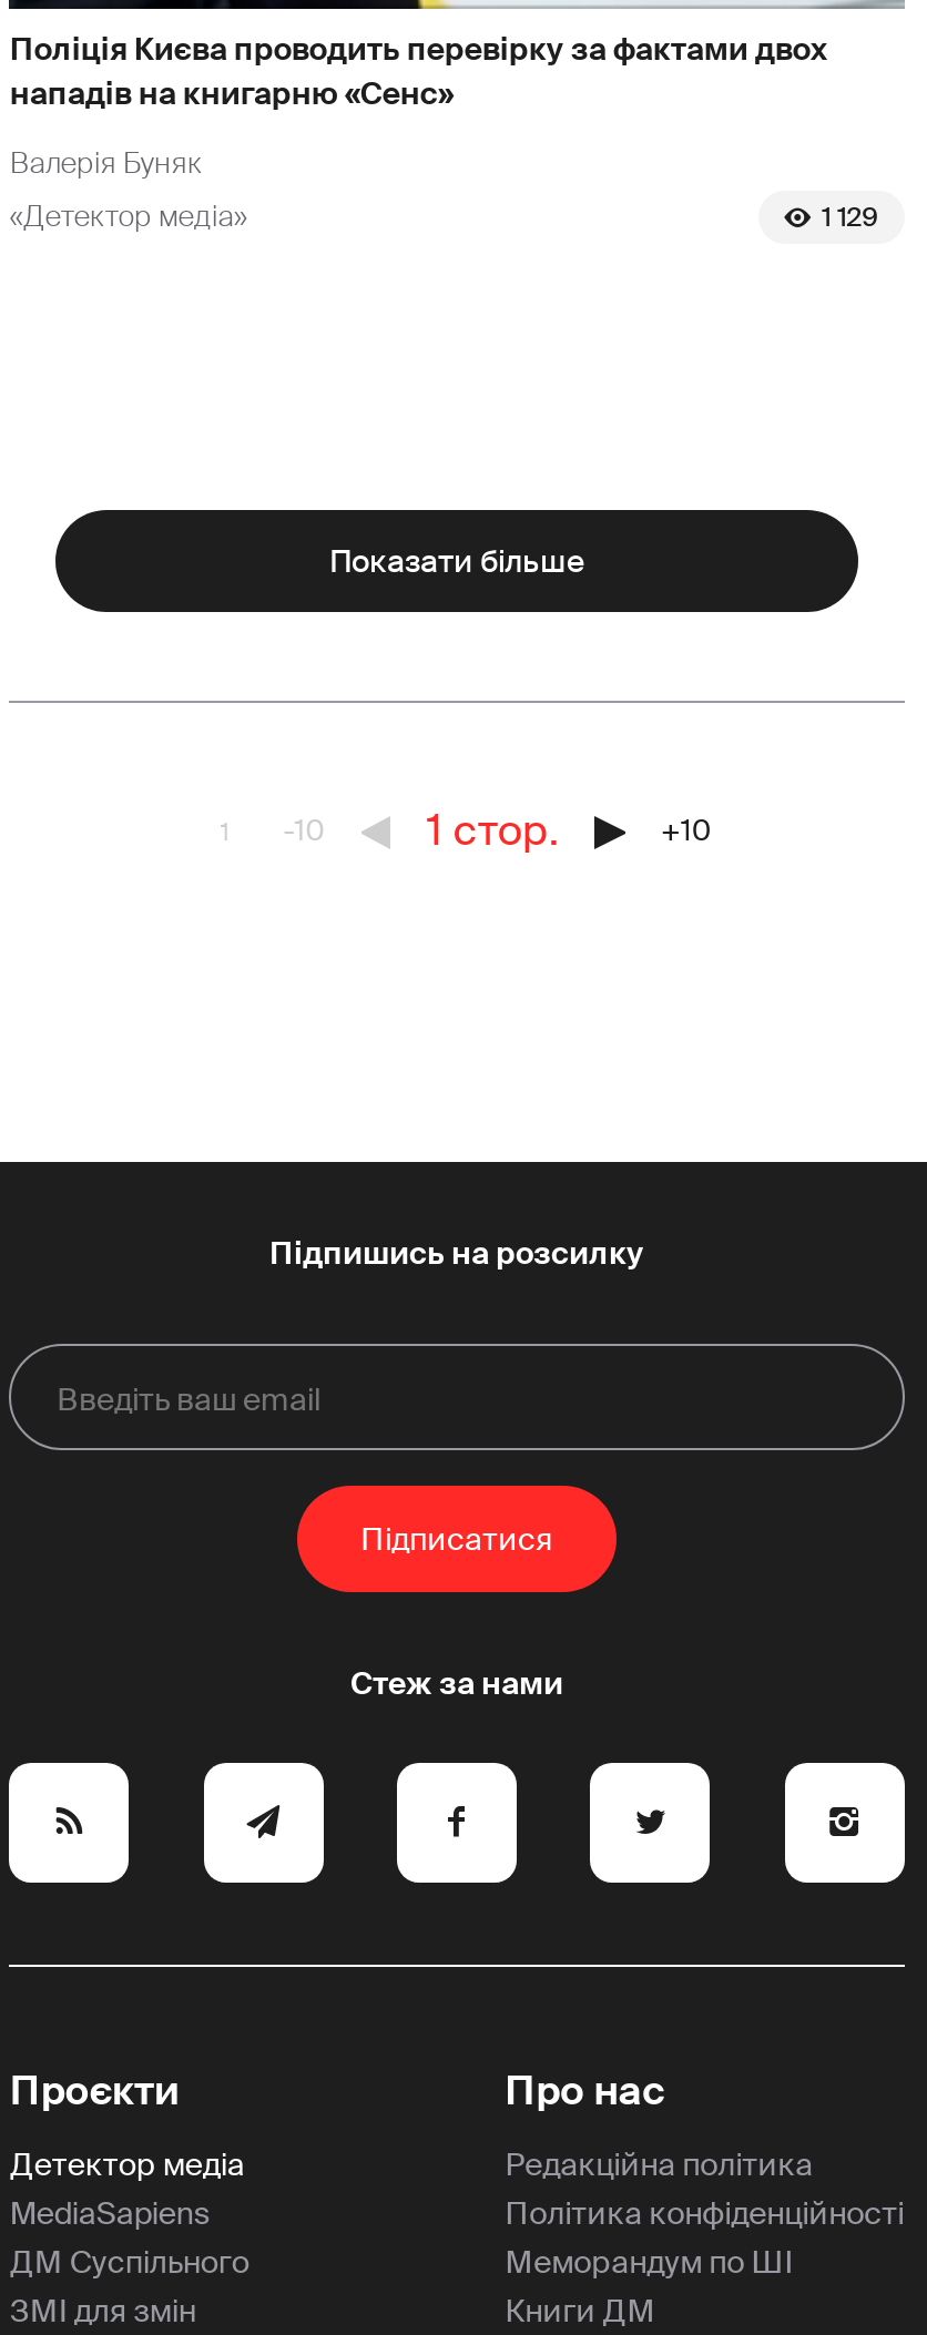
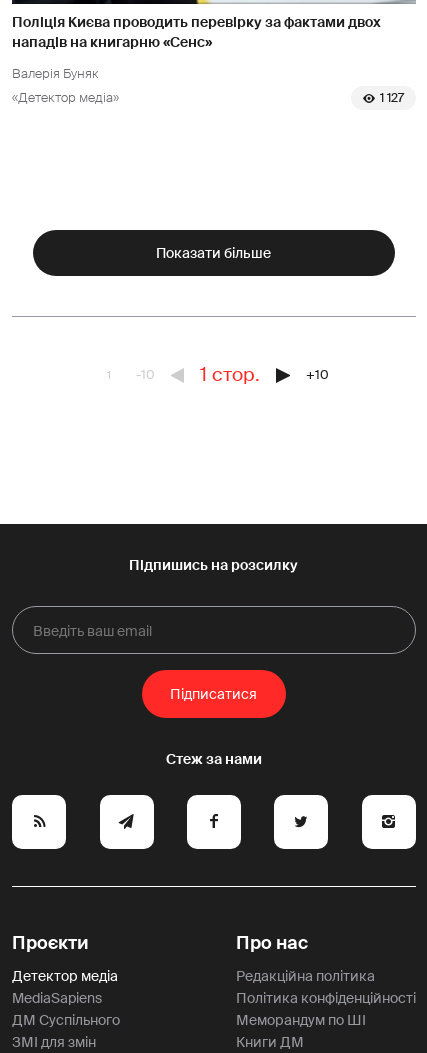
- 1 129
+ 1 127
